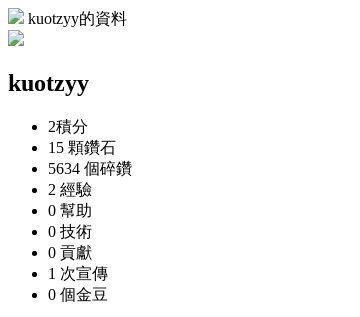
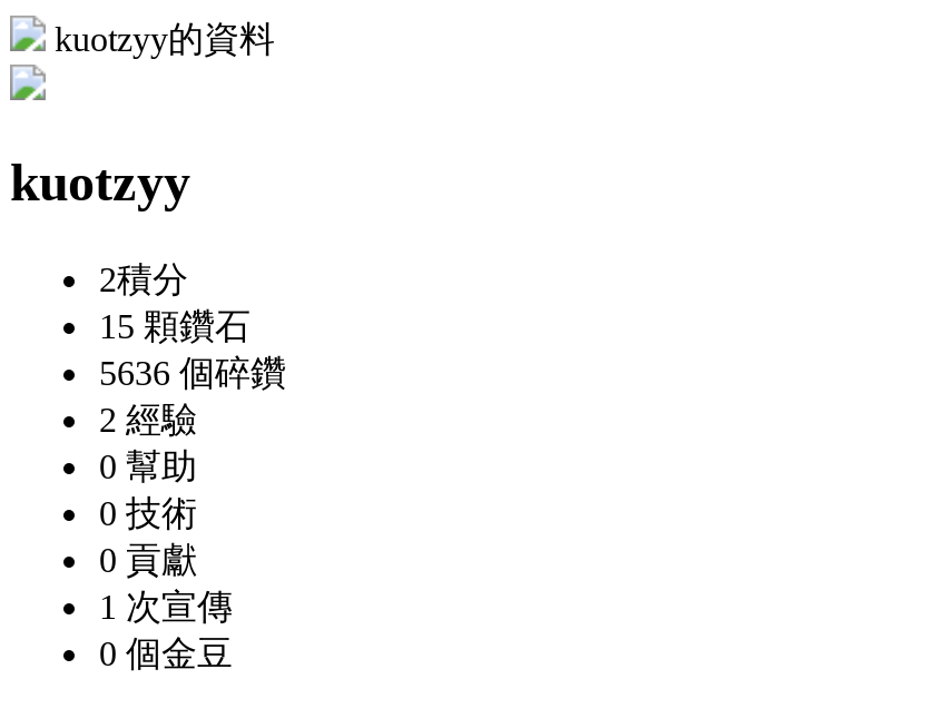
- 5634 個碎鑽
+ 5636 個碎鑽
